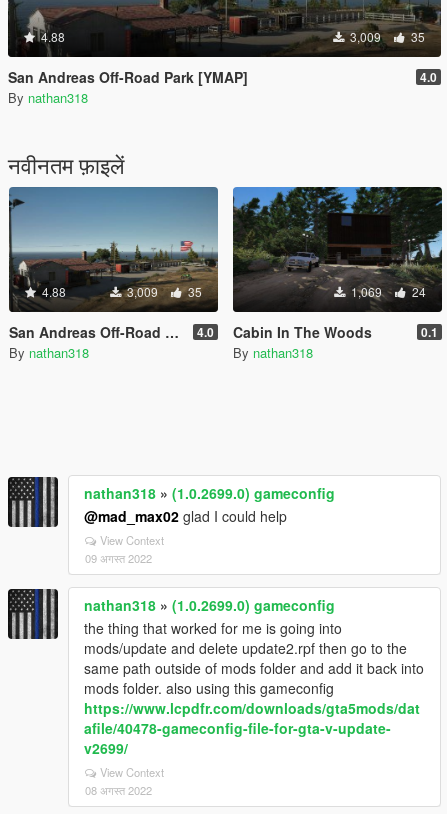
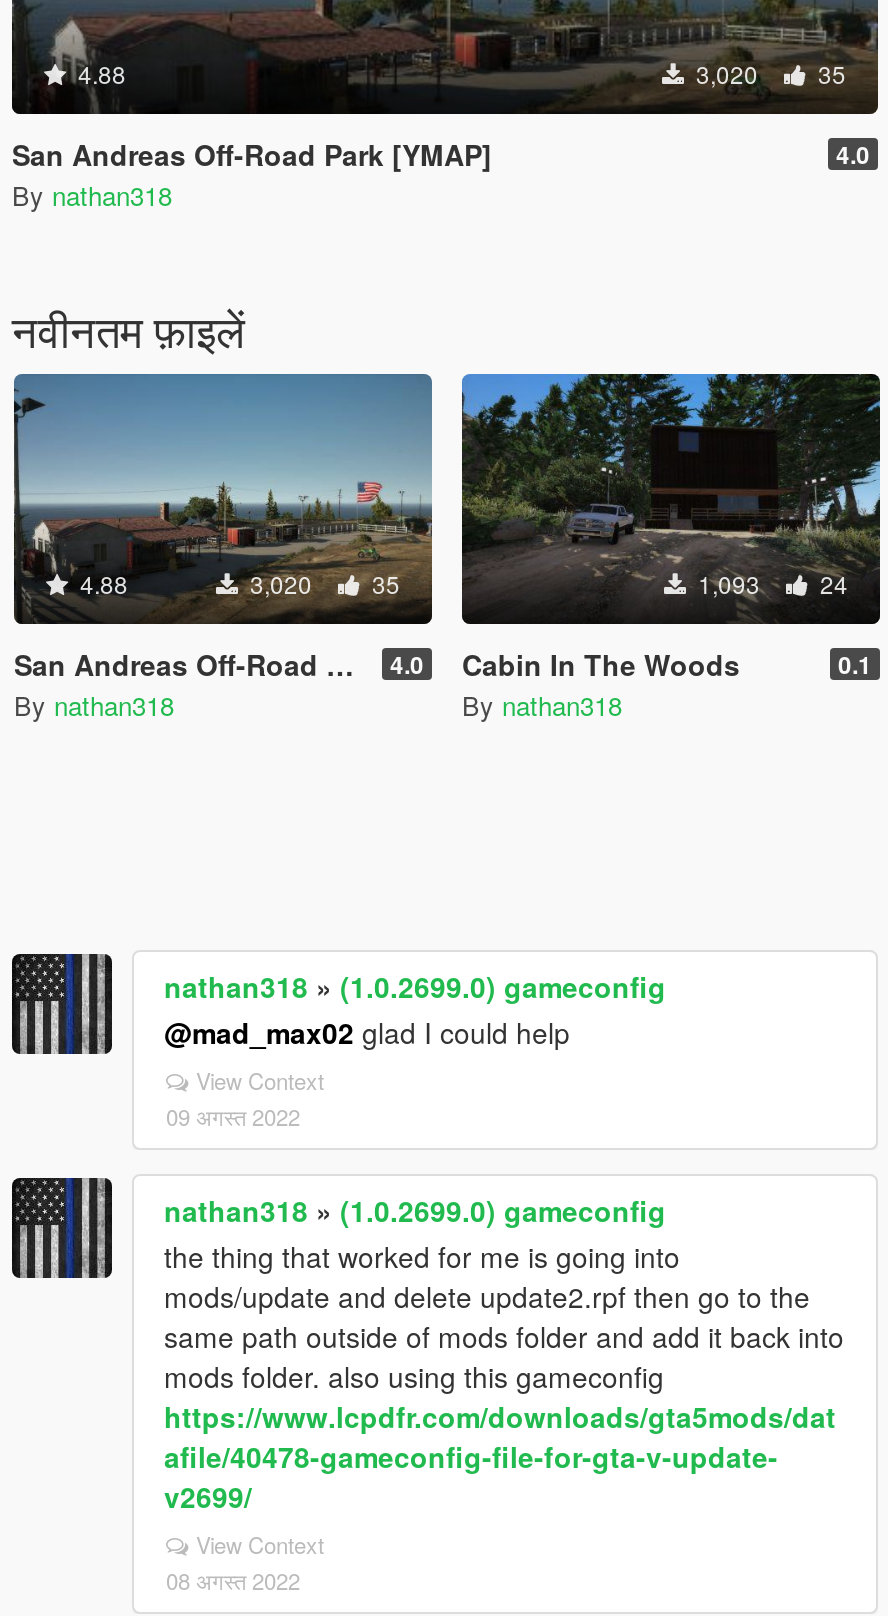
- 3,009 35
+ 3,020 35

- 3,009 35
+ 3,020 35

- 1,069 24
+ 1,093 24
